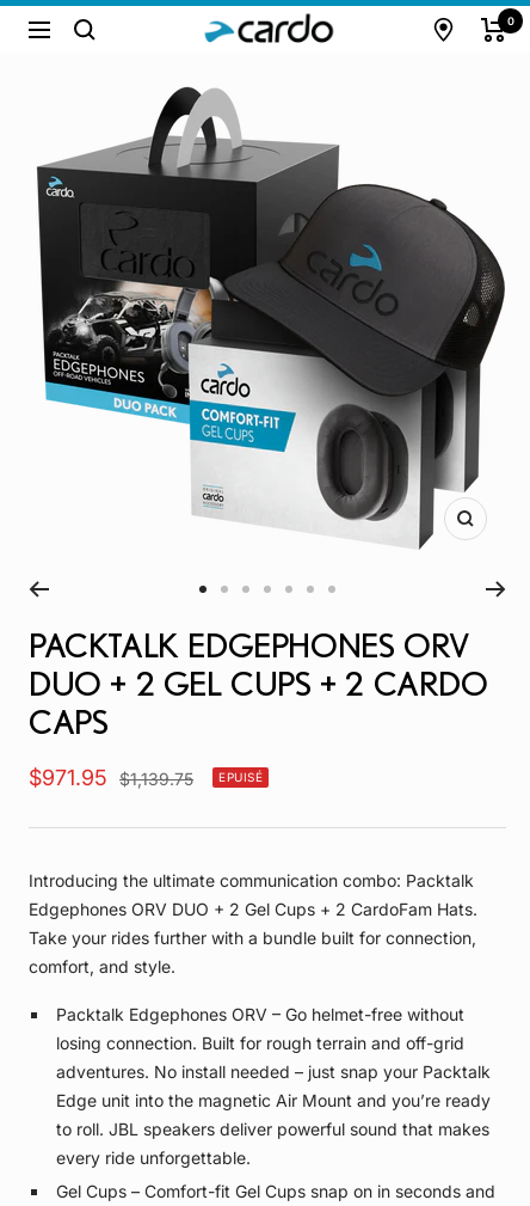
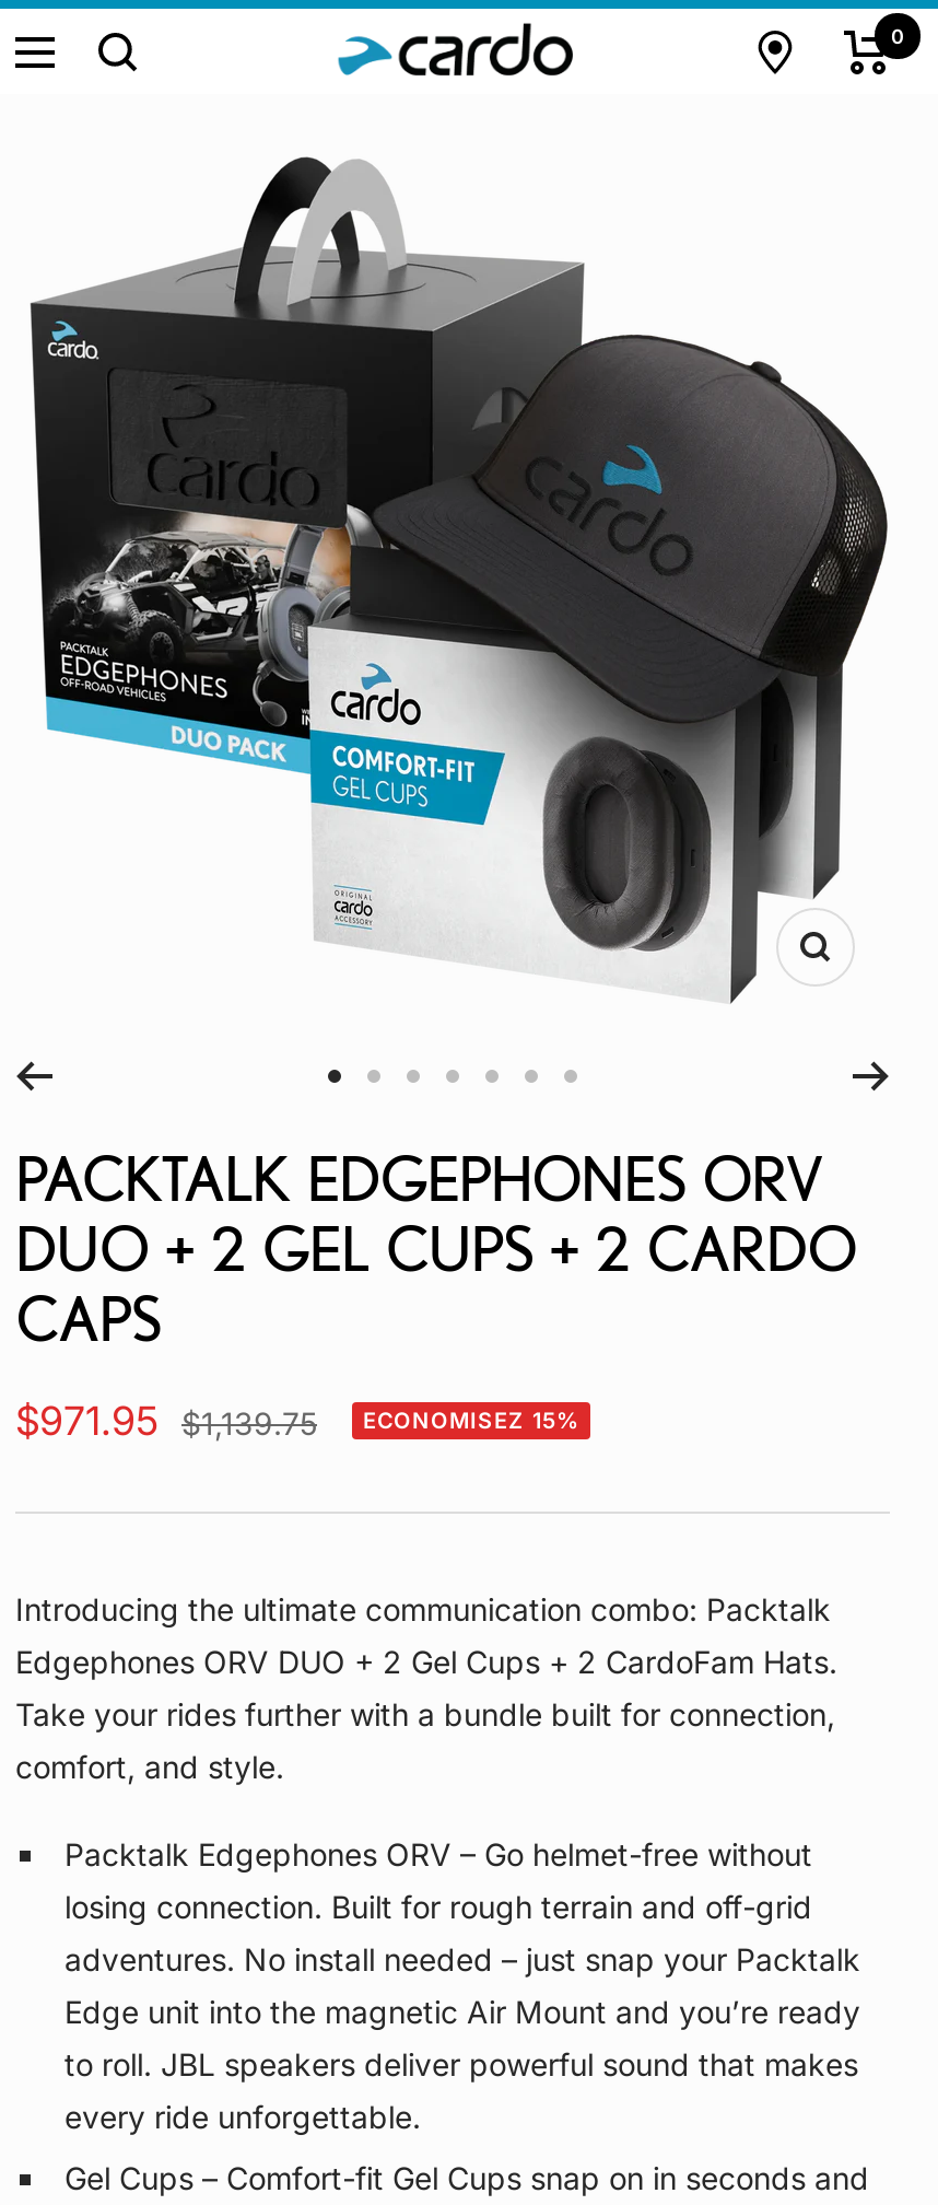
- EPUISÉ
+ ECONOMISEZ 15%
